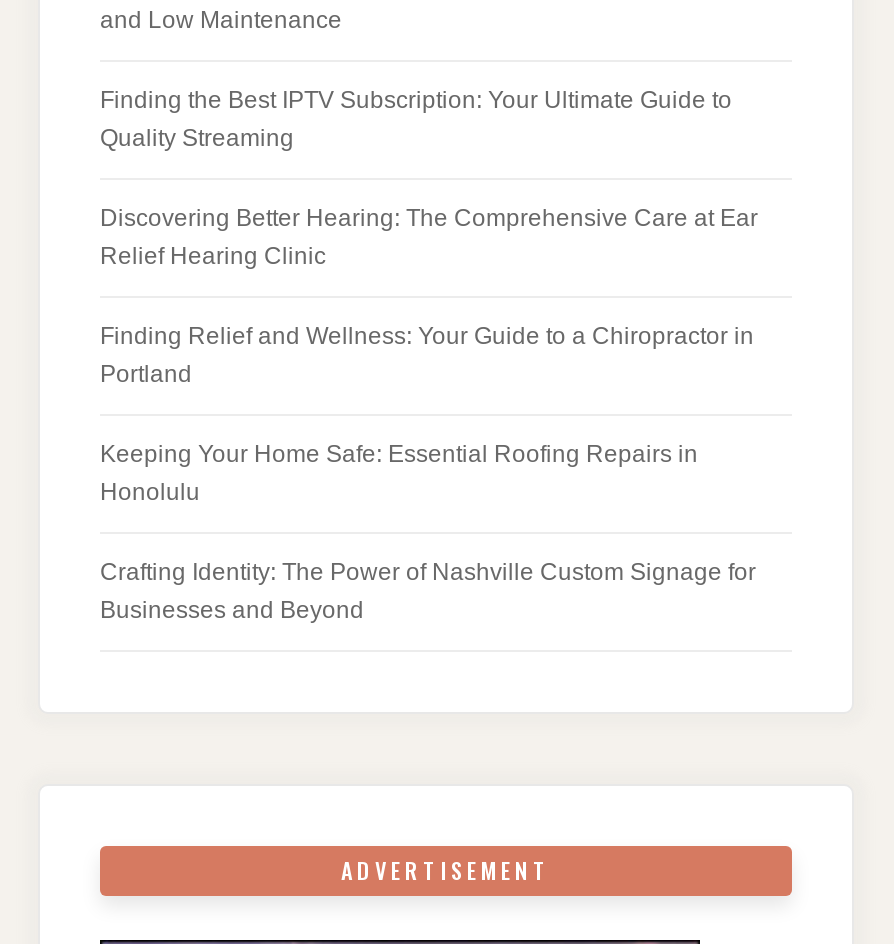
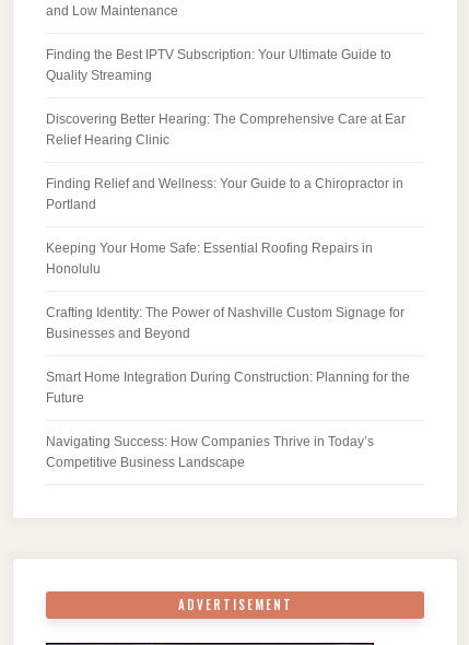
+ Smart Home Integration During Construction: Planning for the
+ Future
+ Navigating Success: How Companies Thrive in Today’s
+ Competitive Business Landscape
